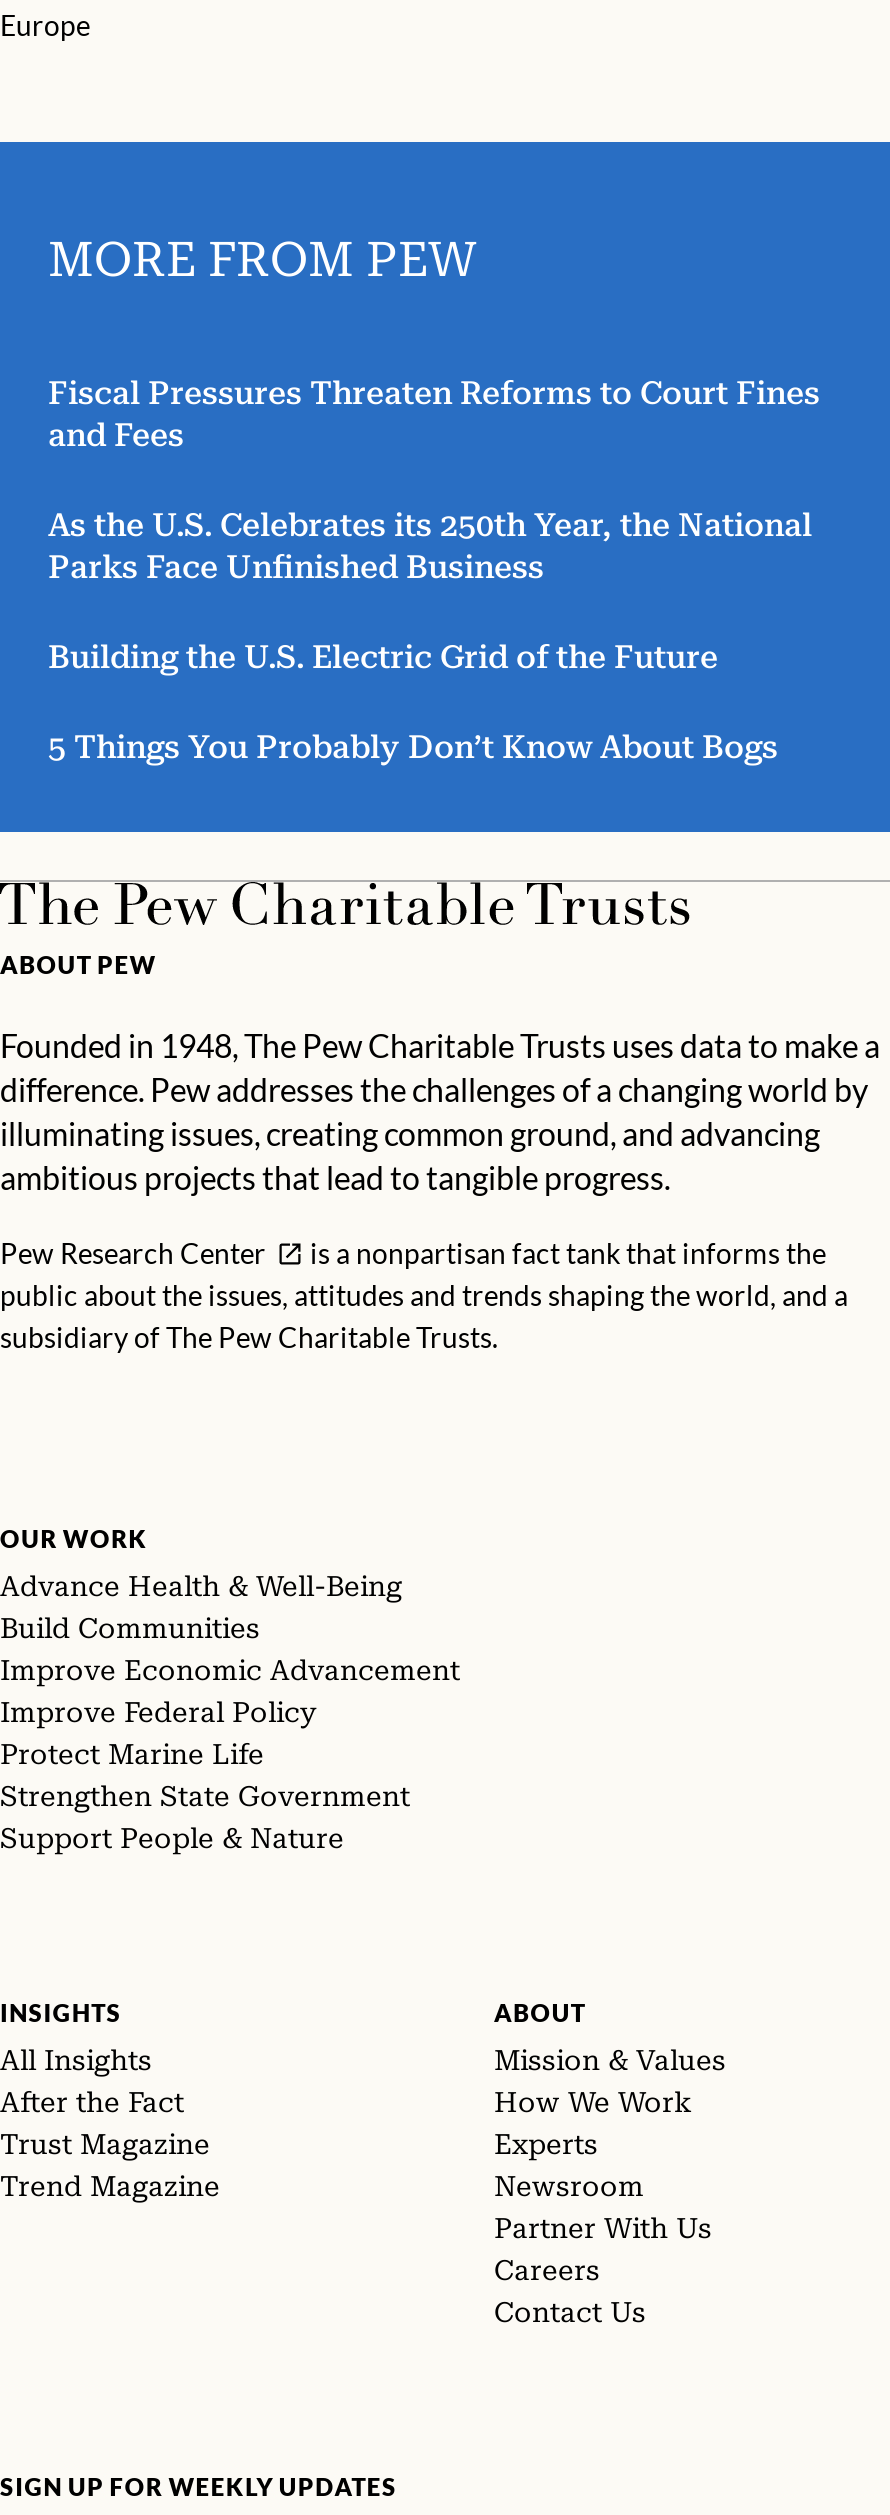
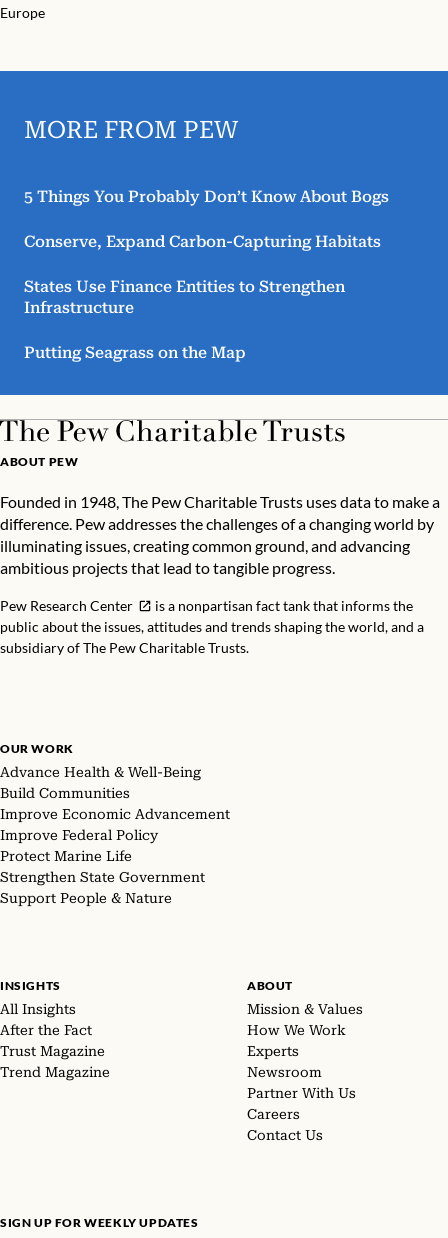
- Fiscal Pressures Threaten Reforms to Court Fines
- and Fees
- As the U.S. Celebrates its 250th Year, the National
- Parks Face Unfinished Business
- Building the U.S. Electric Grid of the Future

moved up: 5 Things You Probably Don’t Know About Bogs

+ Conserve, Expand Carbon-Capturing Habitats
+ States Use Finance Entities to Strengthen
+ Infrastructure
+ Putting Seagrass on the Map
